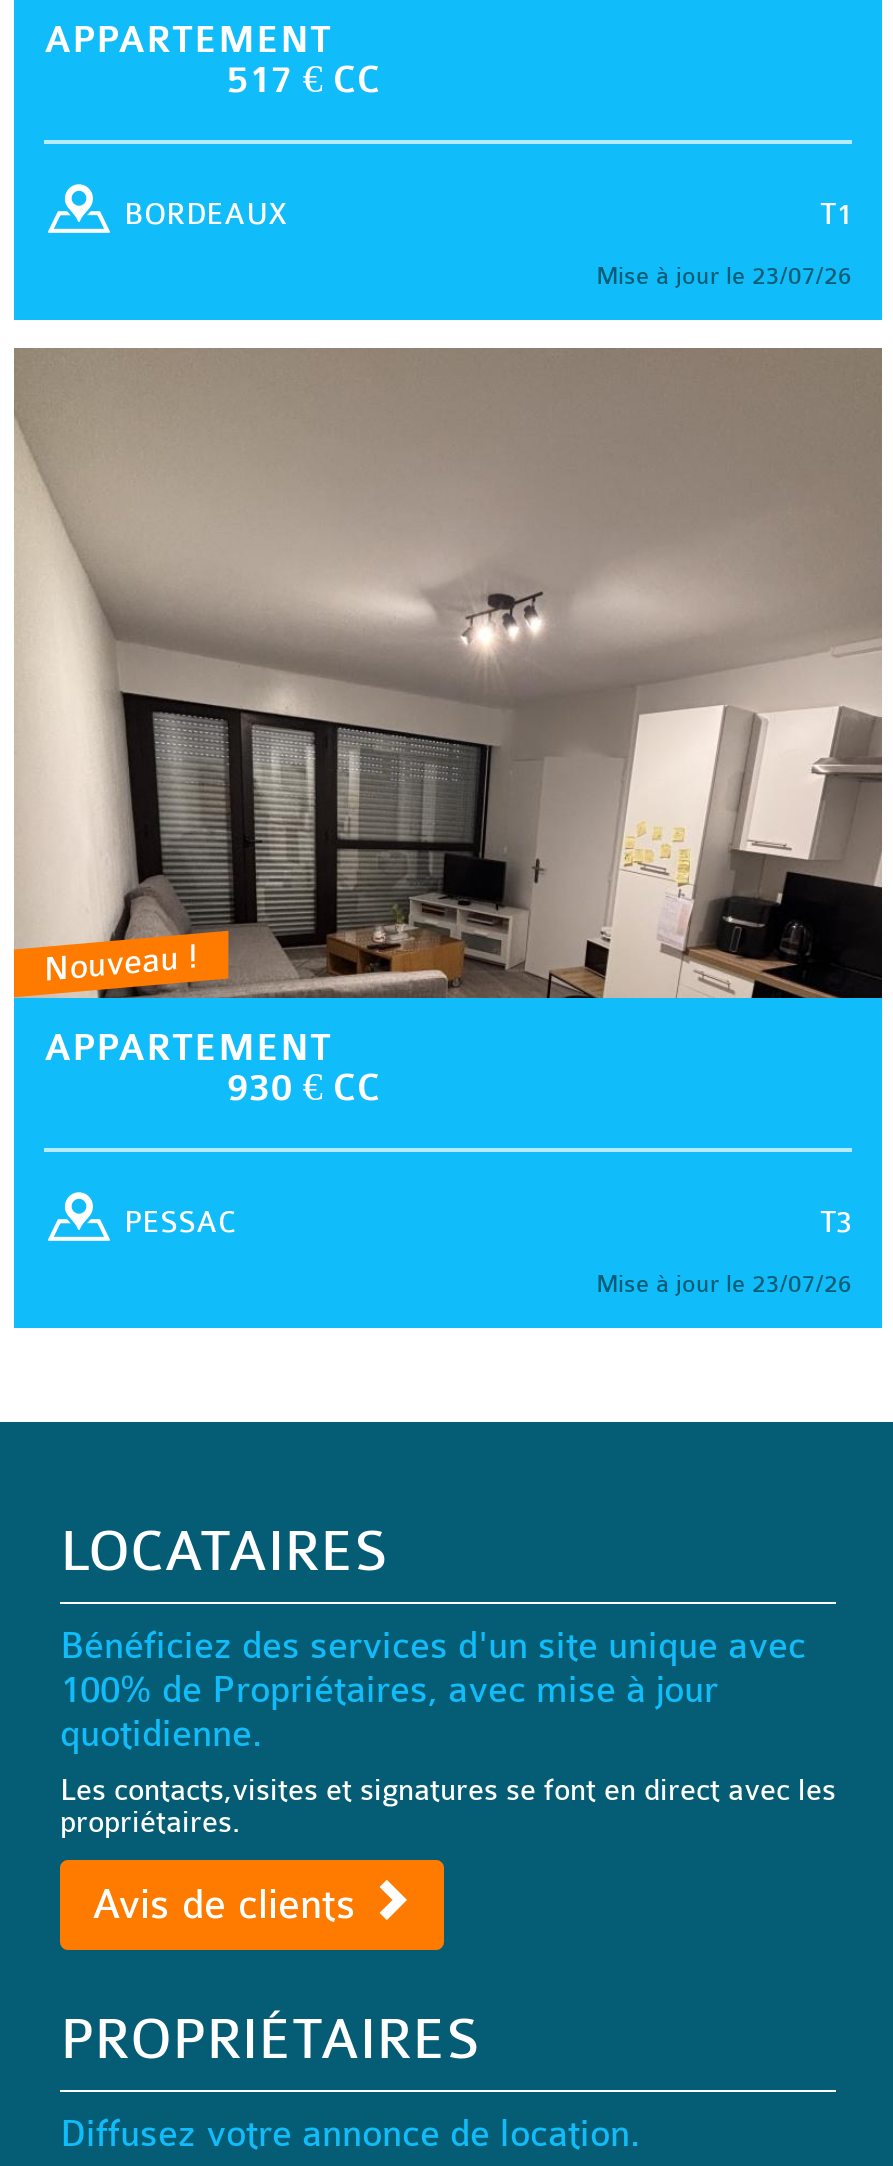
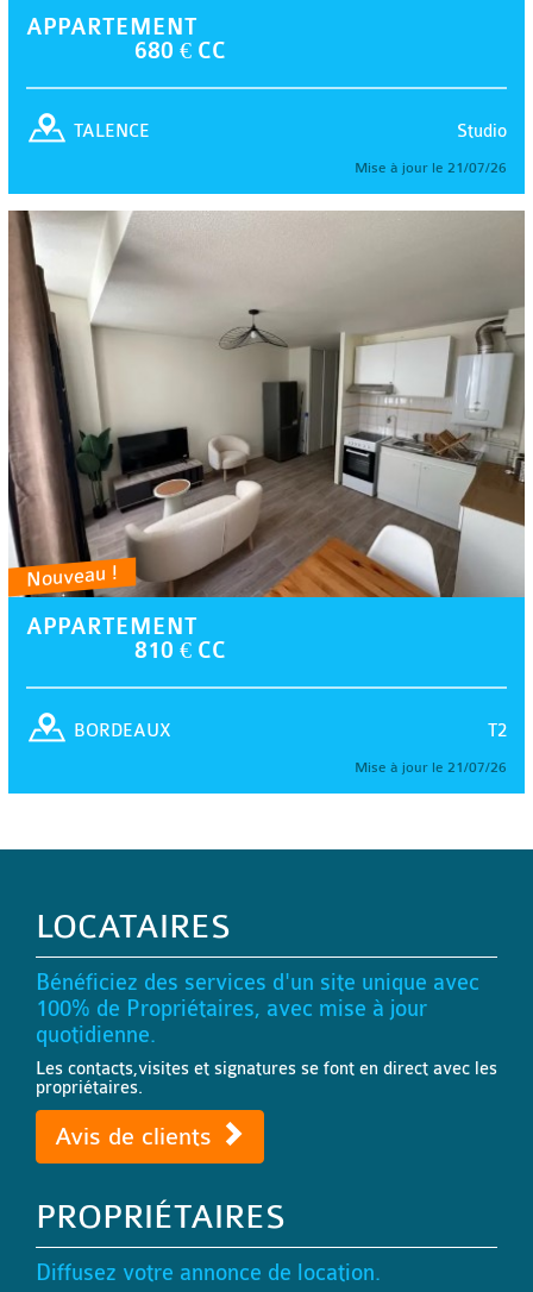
- 517 € CC
+ 680 € CC

- T1
- BORDEAUX
+ Studio
+ TALENCE

- Mise à jour le 23/07/26
+ Mise à jour le 21/07/26

- [image]
- 930 € CC
+ [image]
+ 810 € CC

- T3
- PESSAC
+ T2
+ BORDEAUX

- Mise à jour le 23/07/26
+ Mise à jour le 21/07/26
